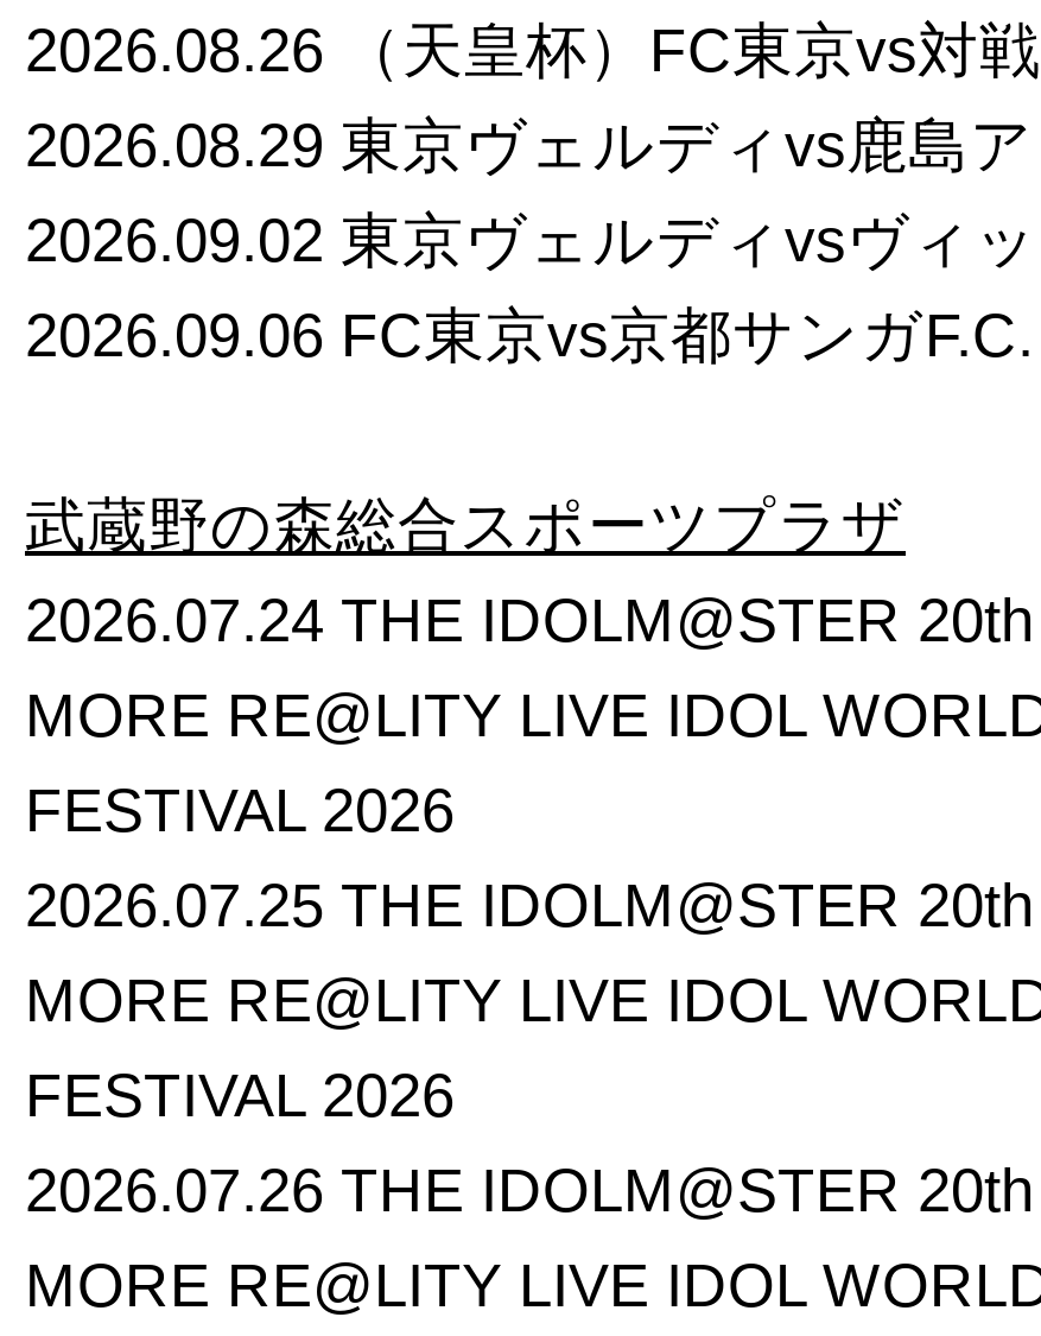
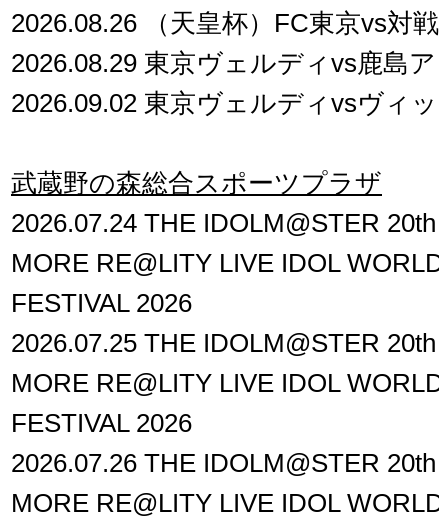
- 2026.09.06 FC東京vs京都サンガF.C.
